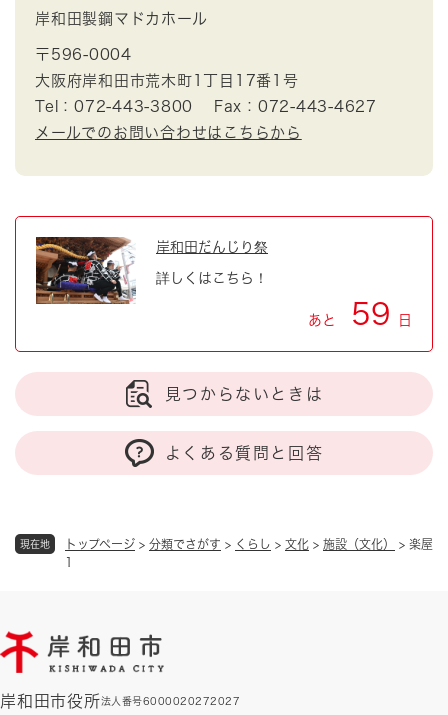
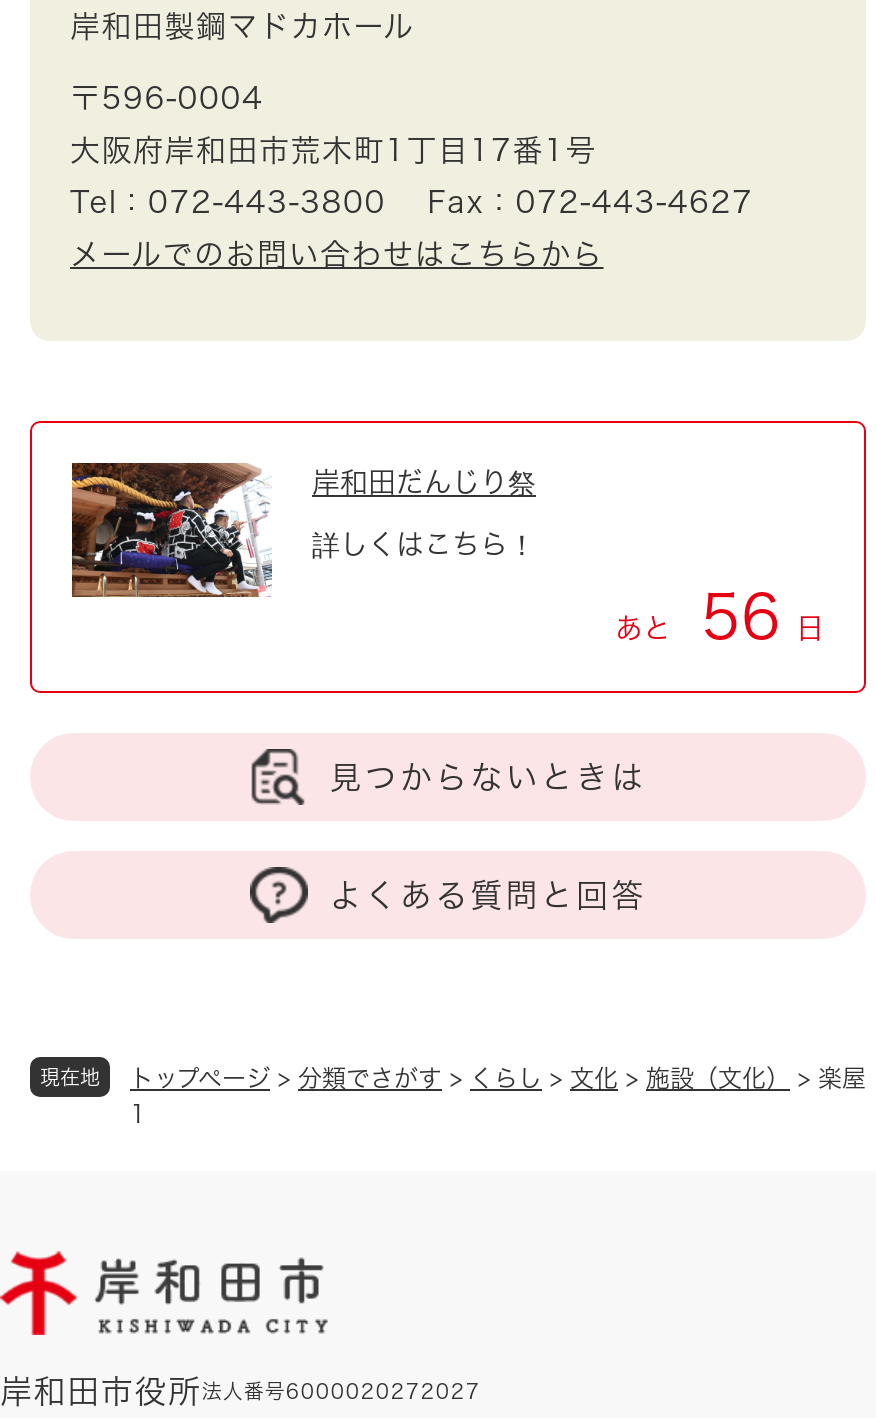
- あと 59 日
+ あと 56 日
